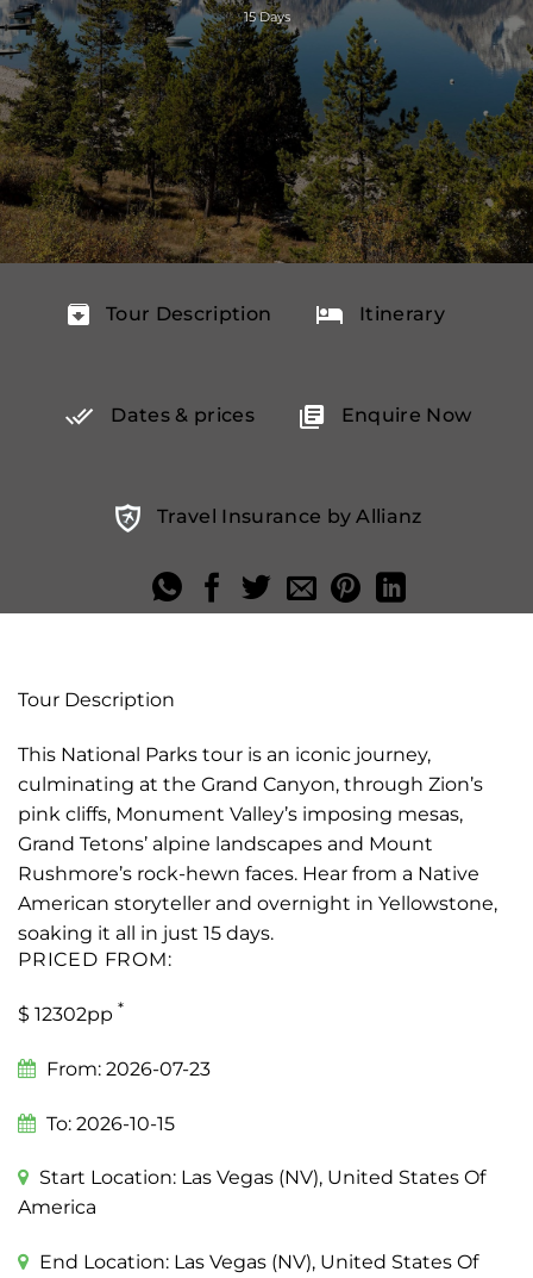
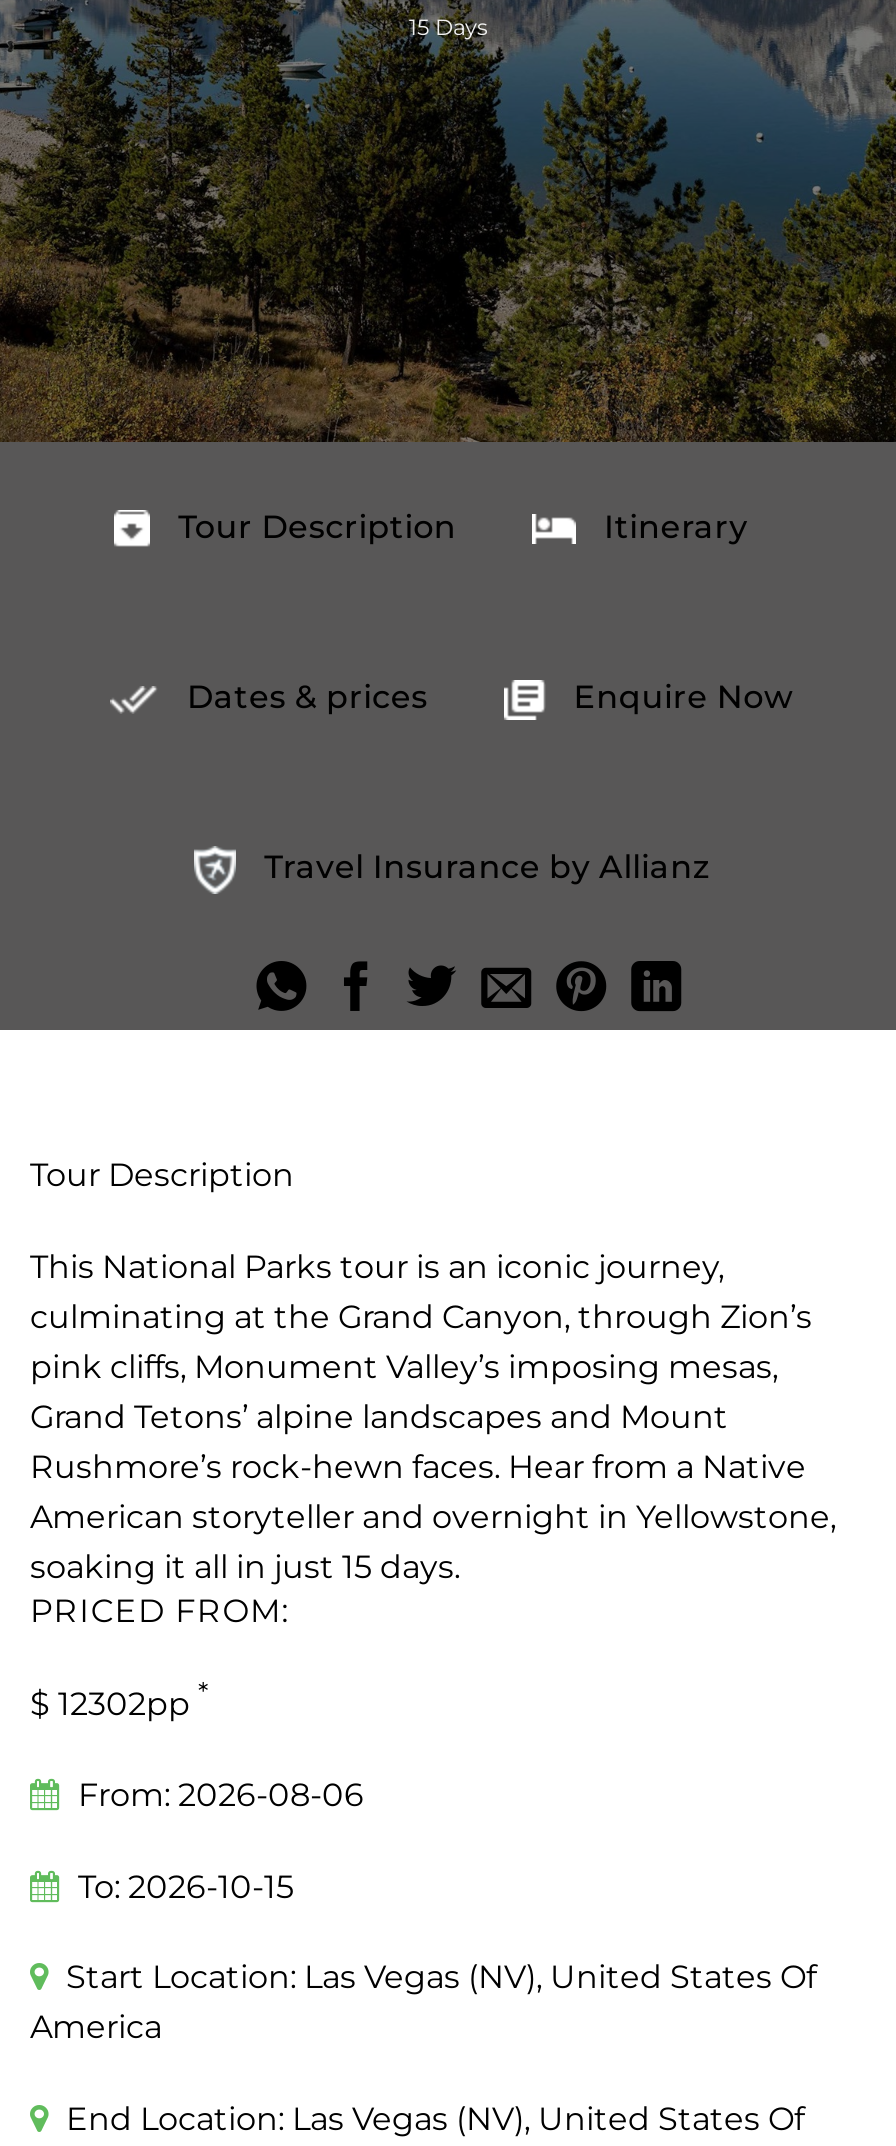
- From: 2026-07-23
+ From: 2026-08-06
